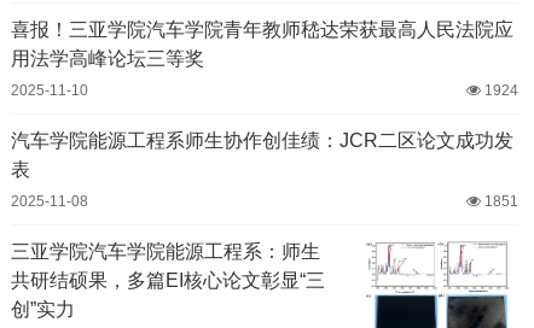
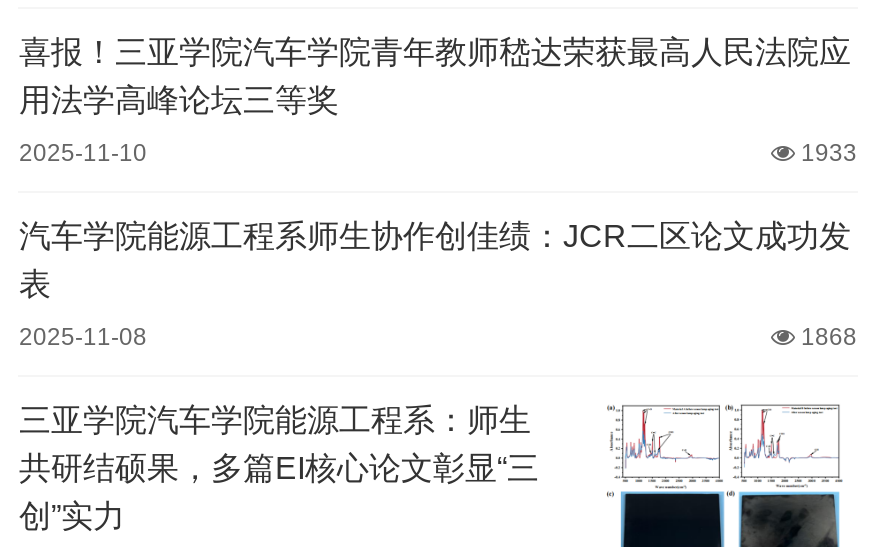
- 1924
+ 1933

- 1851
+ 1868
